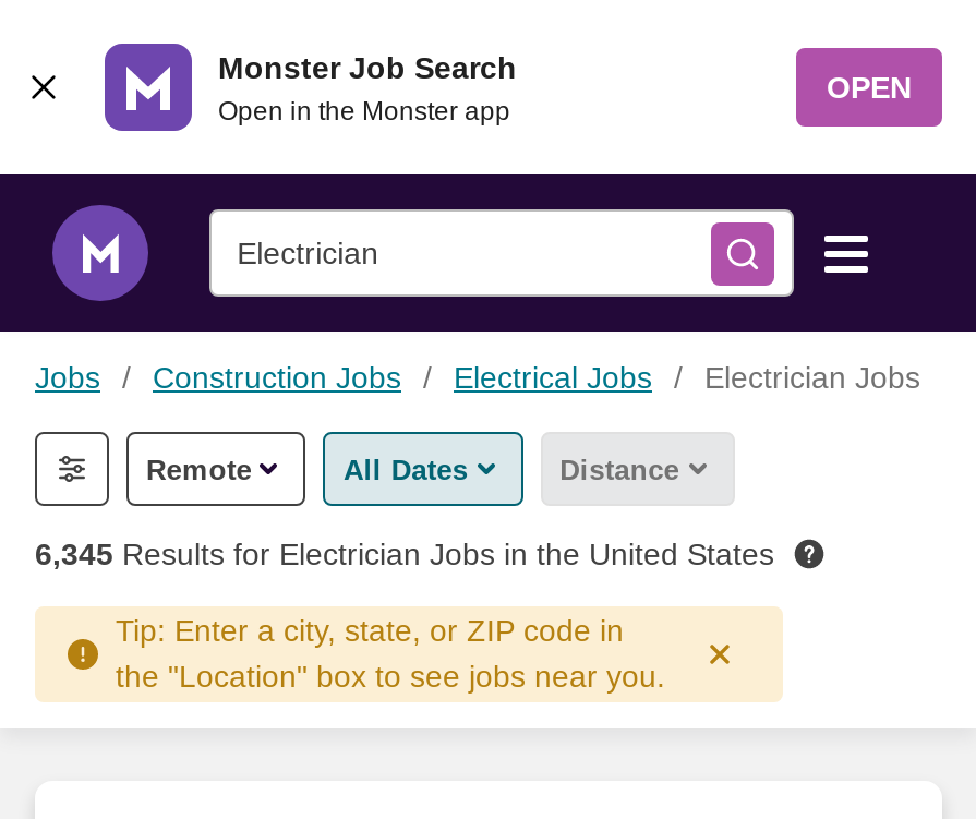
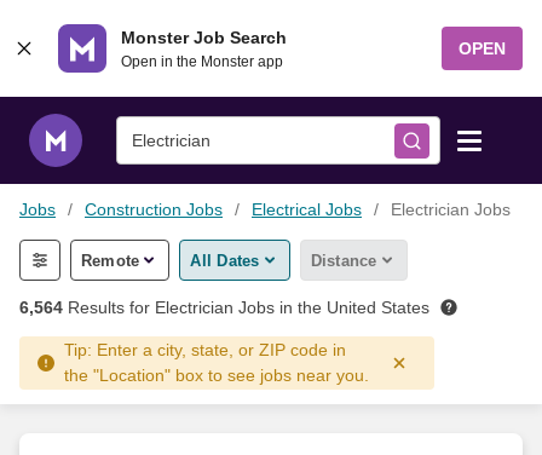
- 6,345 Results for Electrician Jobs in the United States
+ 6,564 Results for Electrician Jobs in the United States
